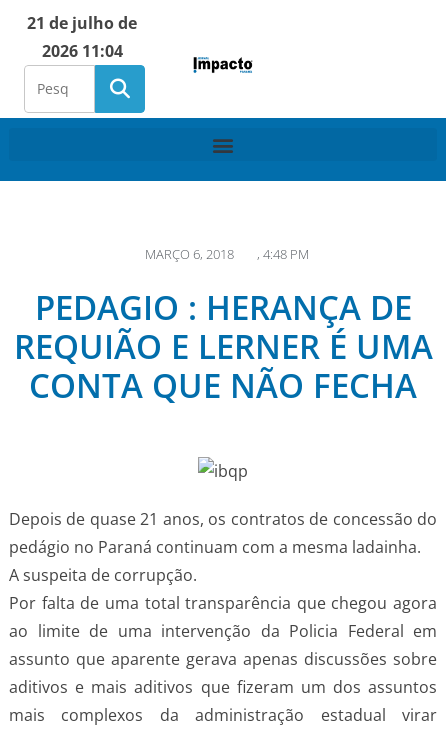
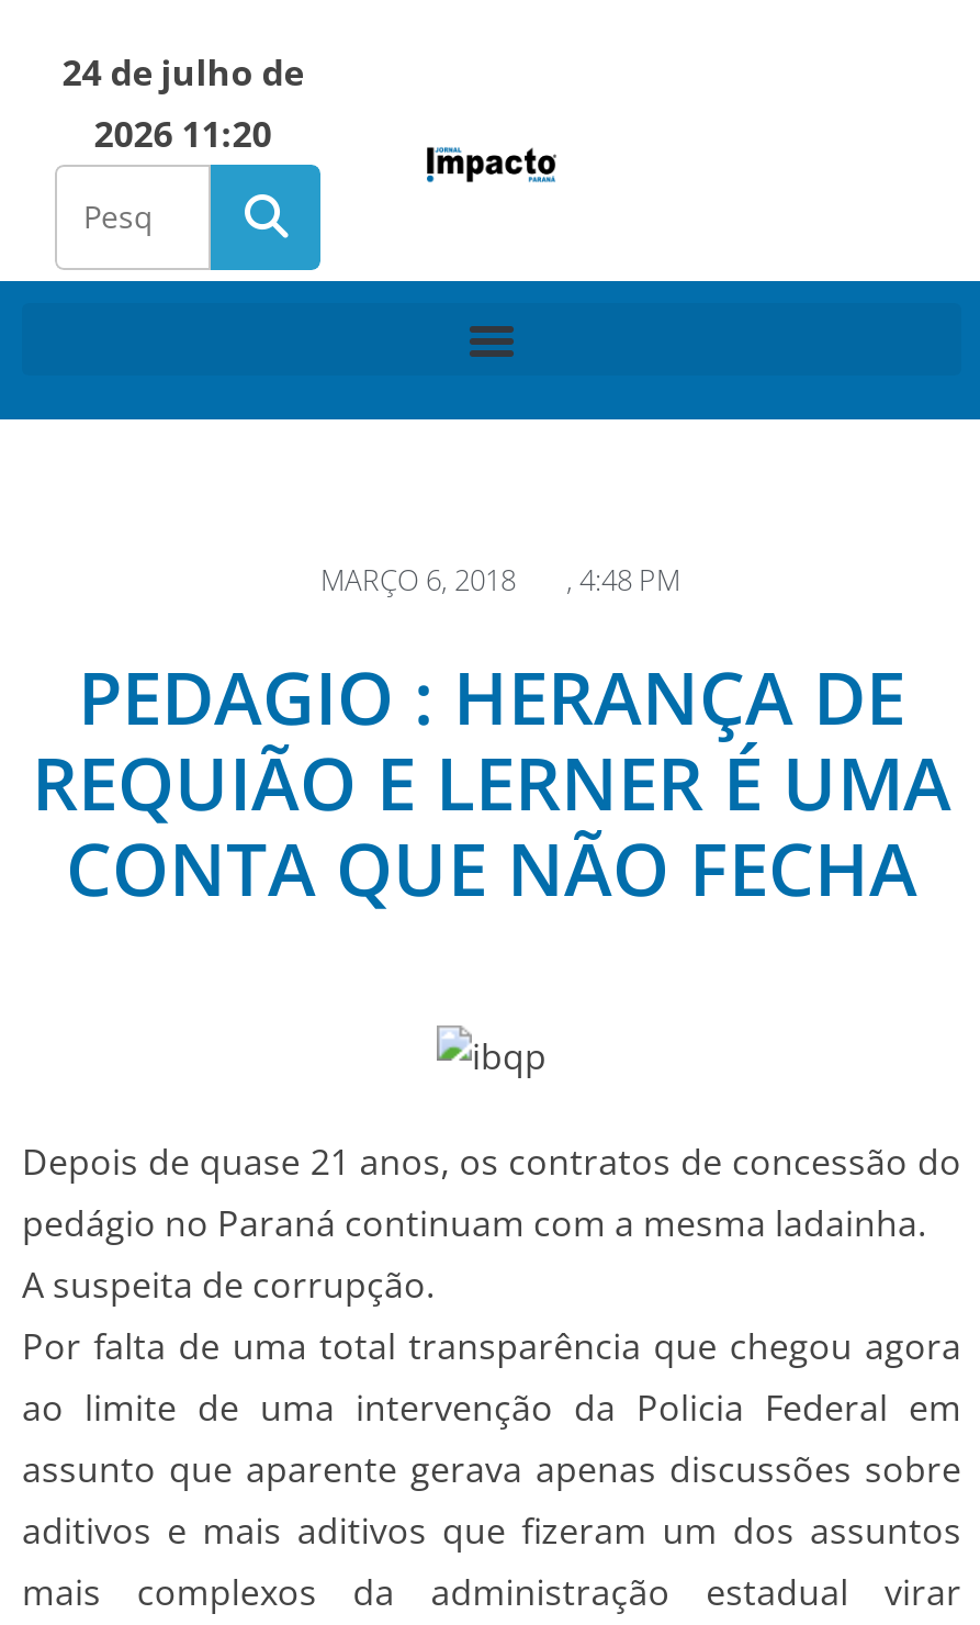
- 21 de julho de
+ 24 de julho de

- 2026 11:04
+ 2026 11:20
